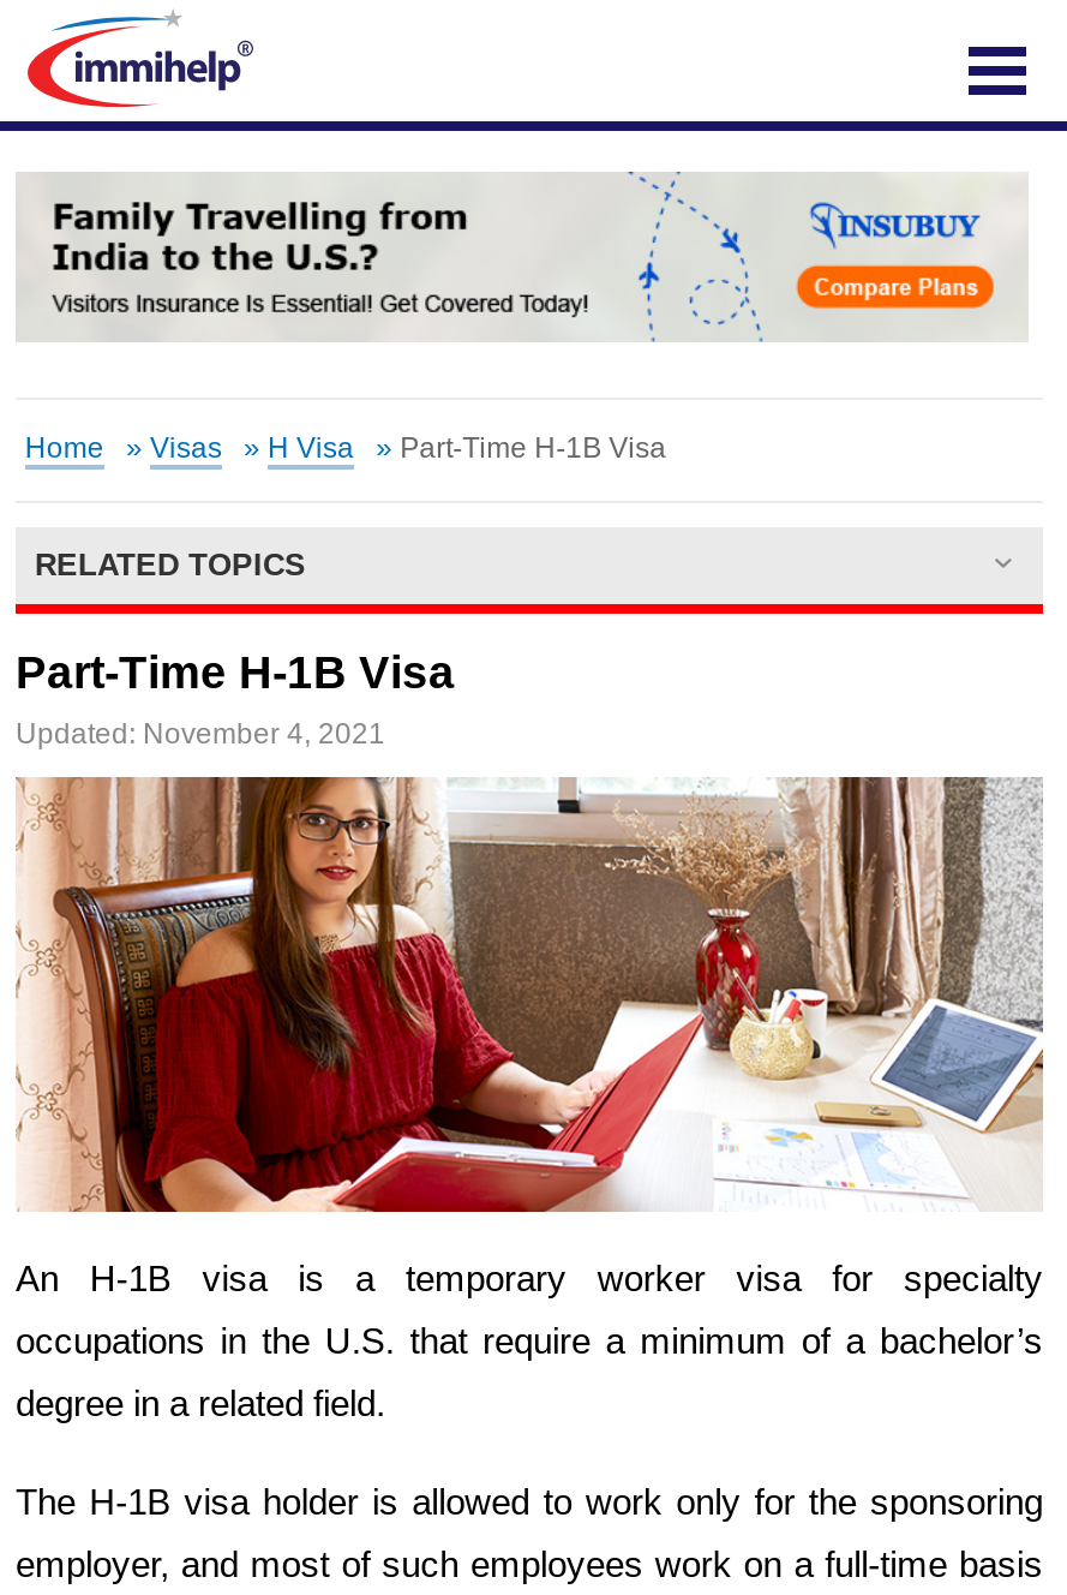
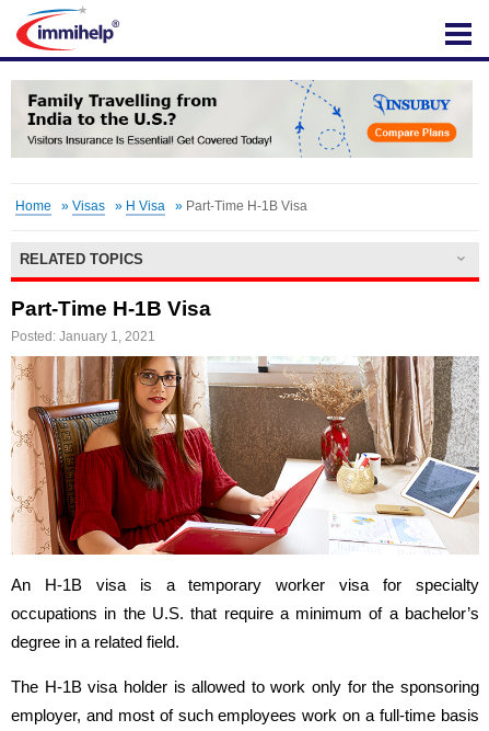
- Updated: November 4, 2021
+ Posted: January 1, 2021
